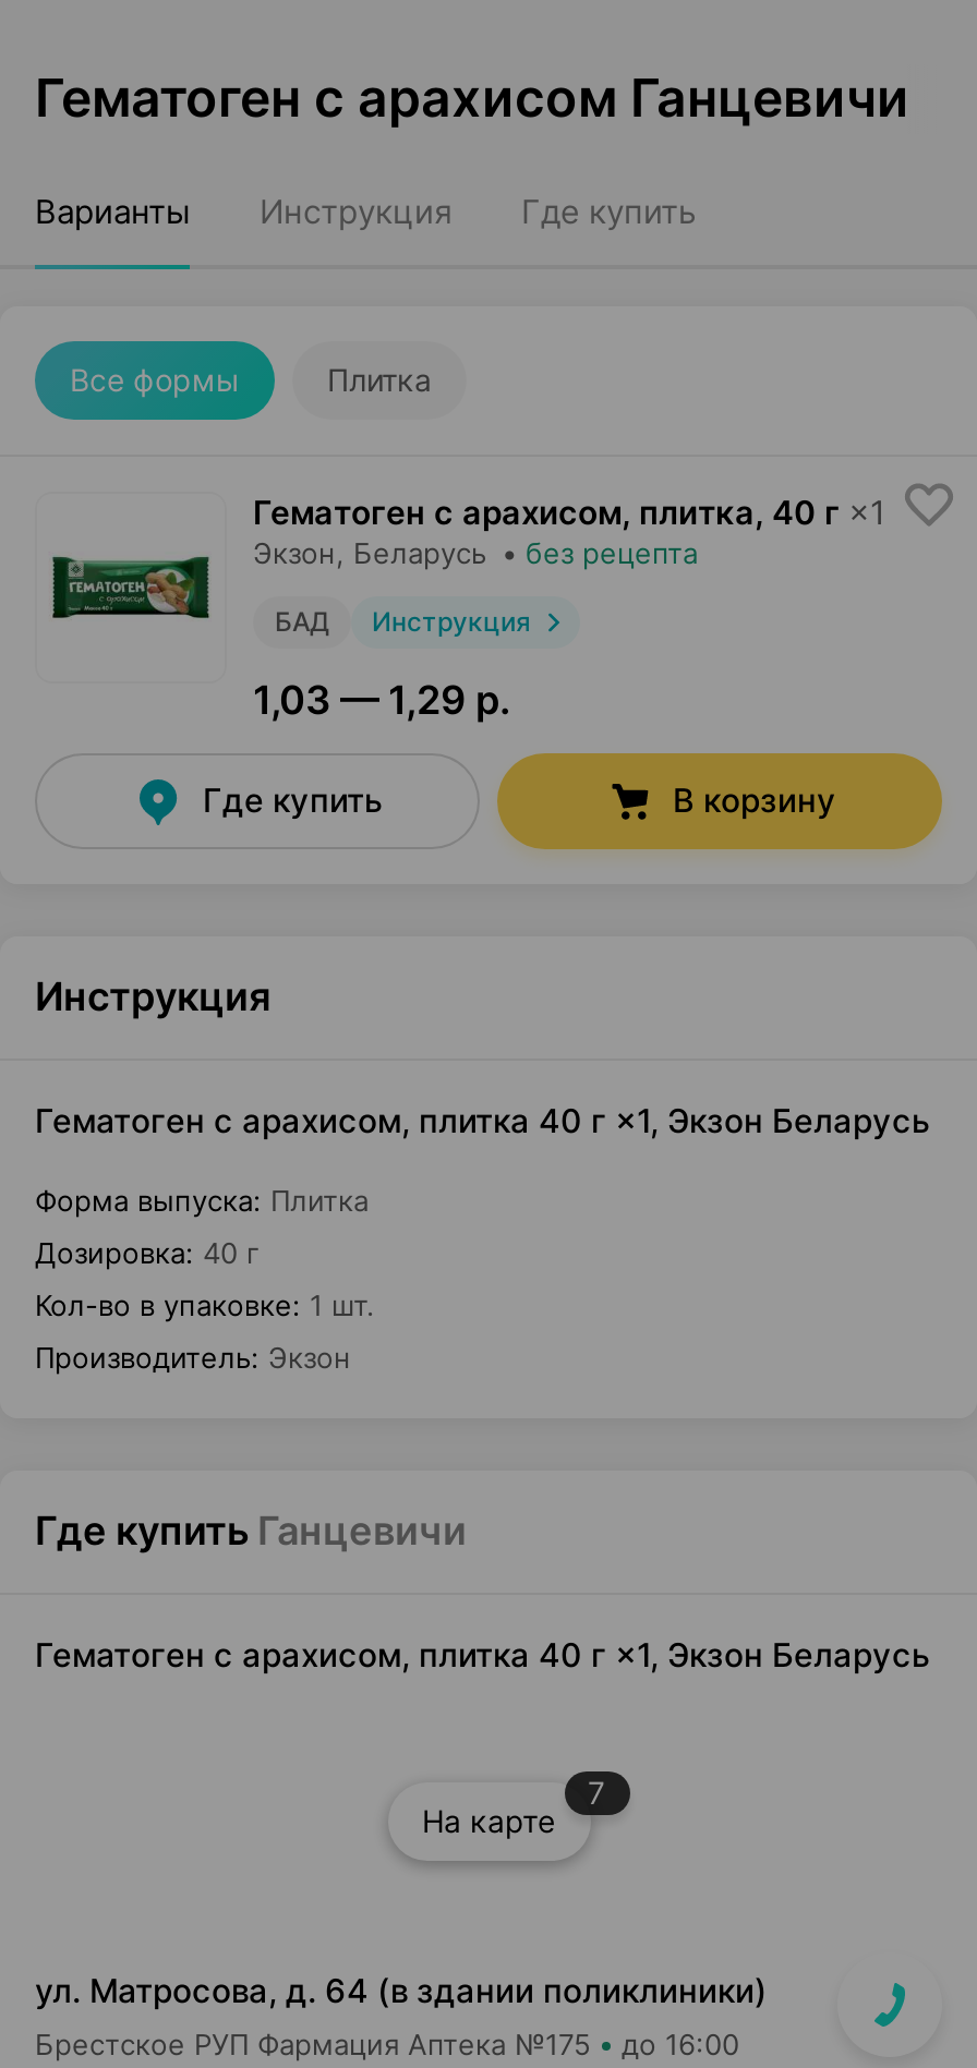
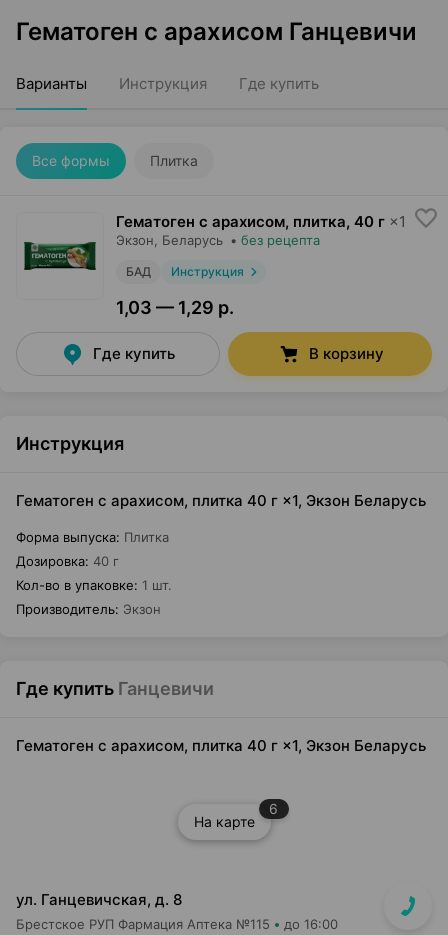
- 7
+ 6

- ул. Матросова, д. 64 (в здании поликлиники)
- Брестское РУП Фармация Аптека №175
+ ул. Ганцевичская, д. 8
+ Брестское РУП Фармация Аптека №115
